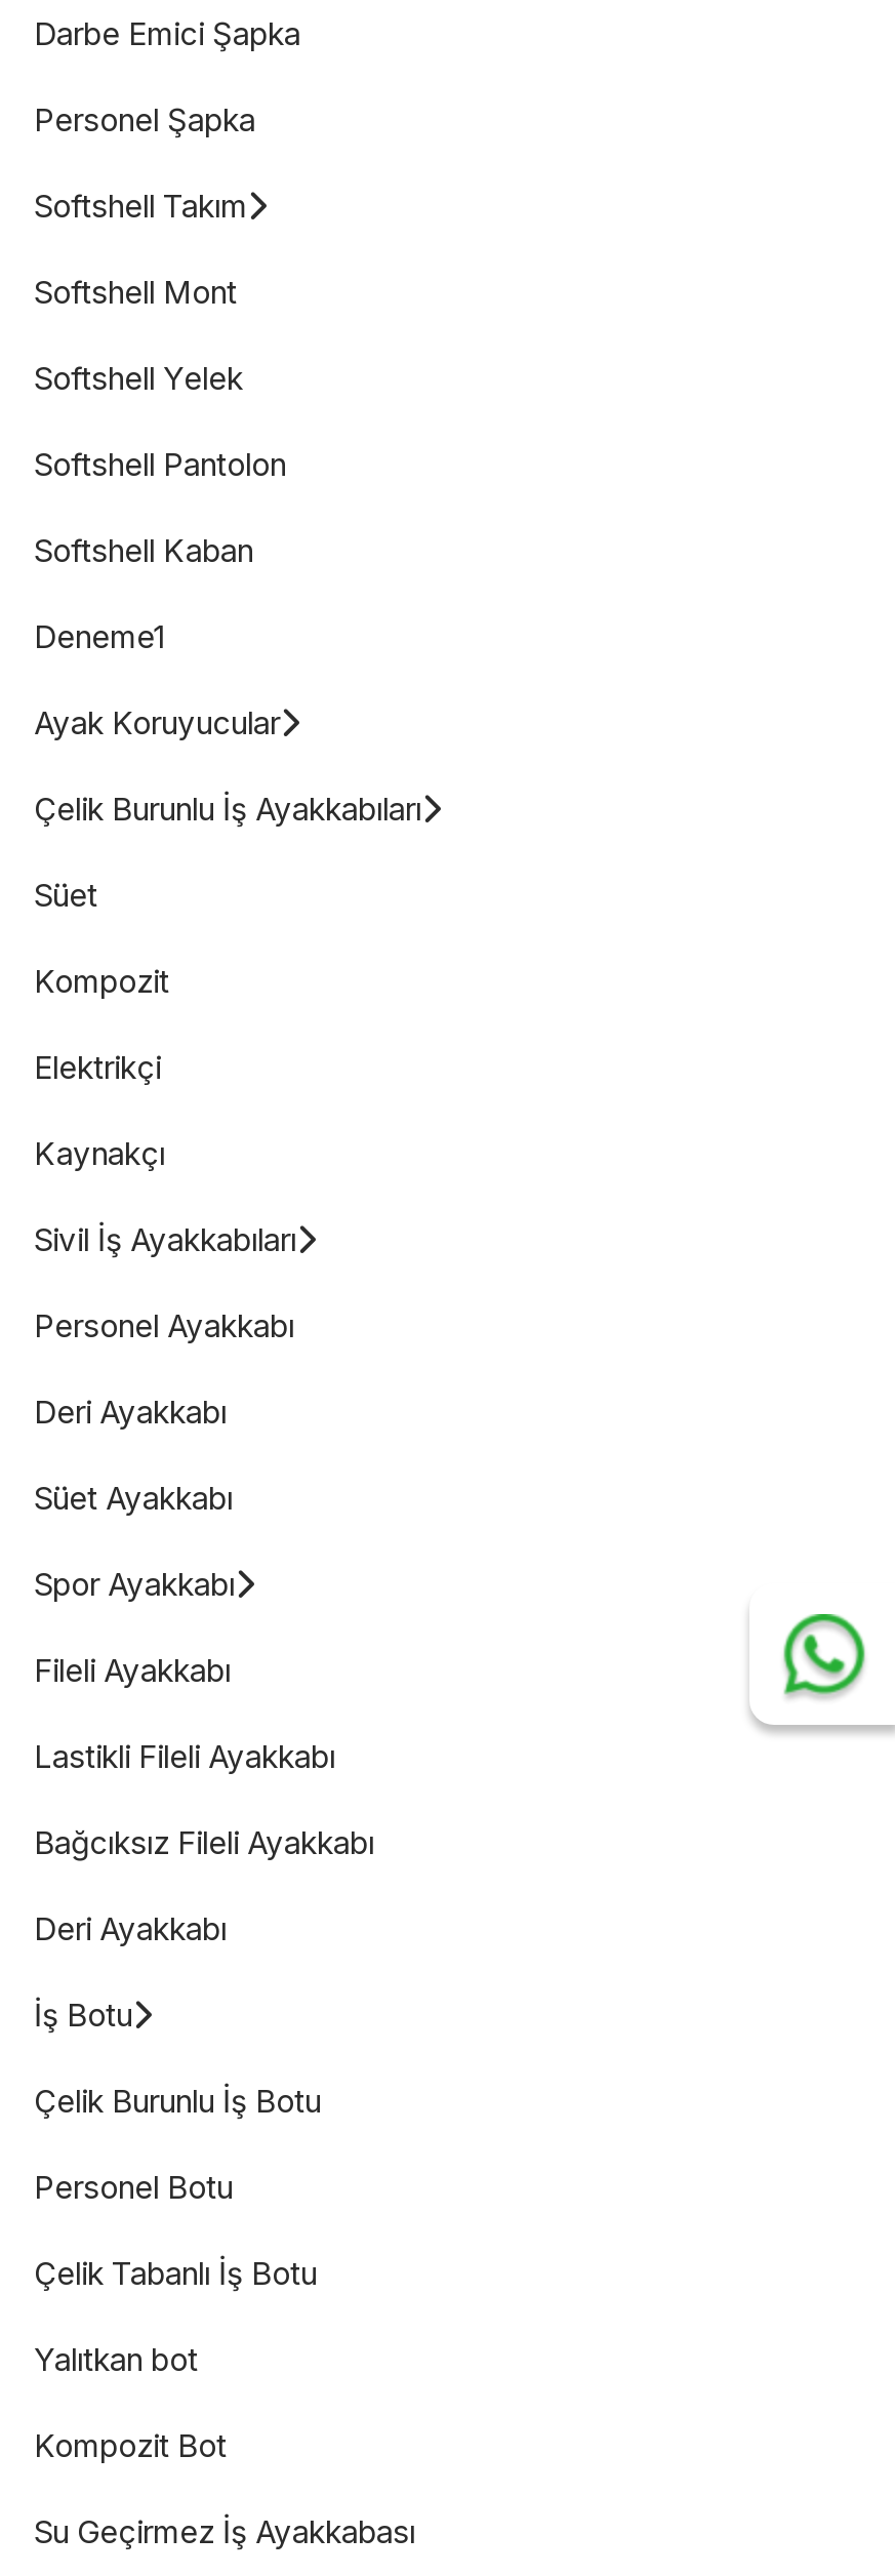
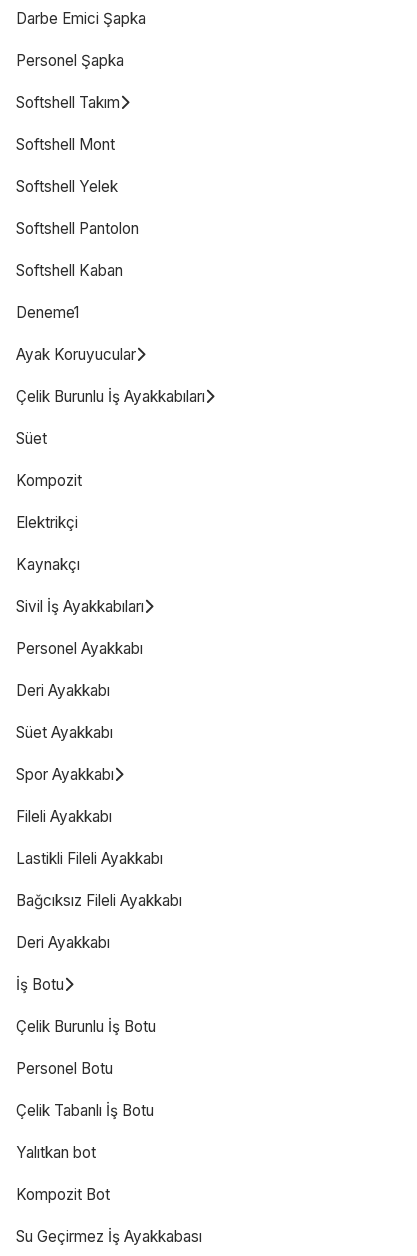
- [image]
